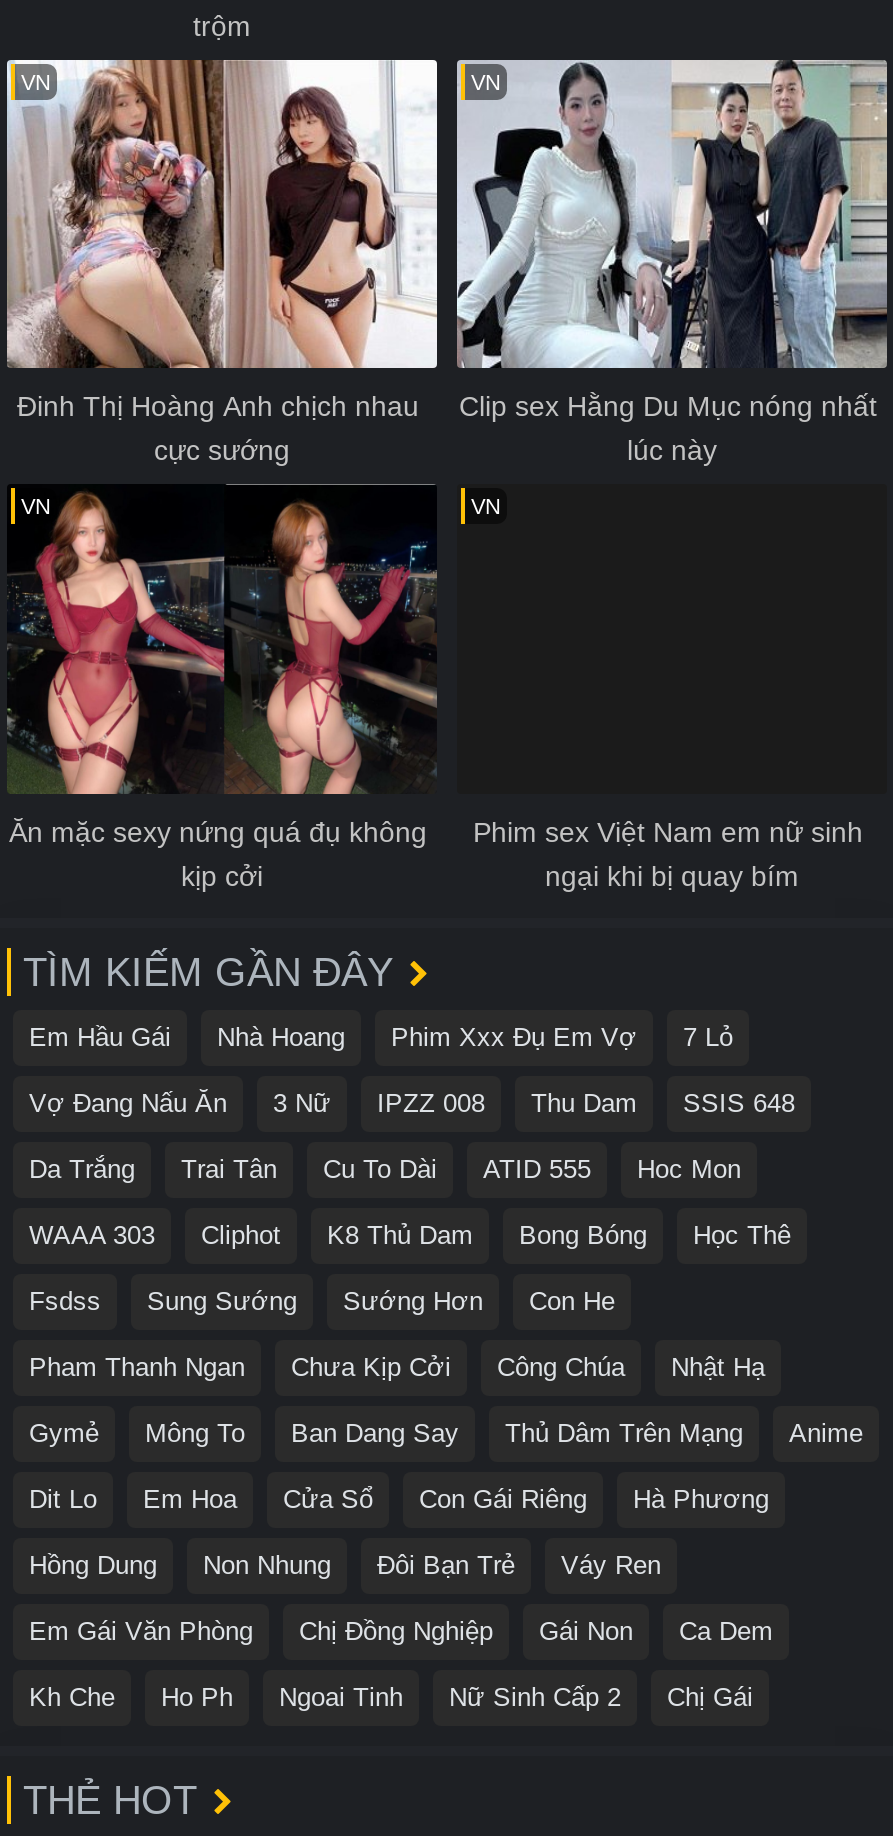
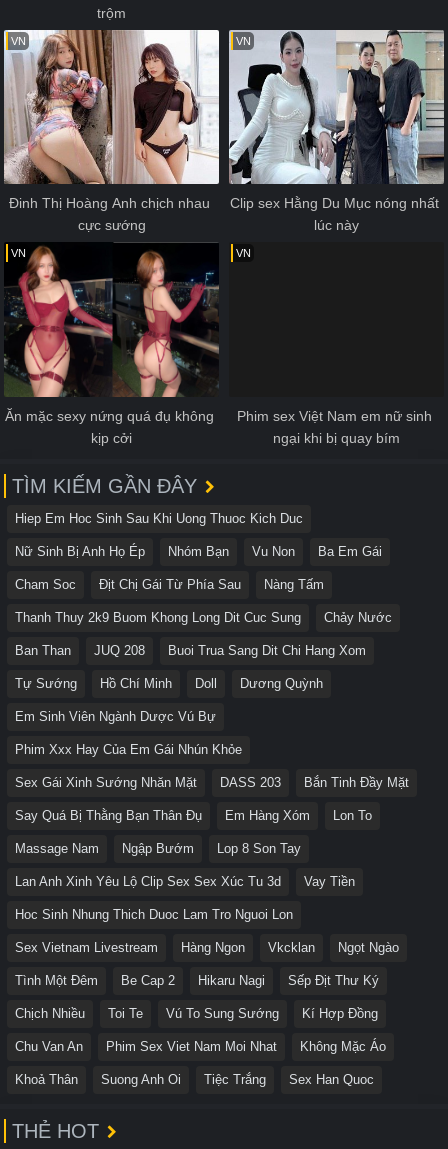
- Em Hầu Gái
- Nhà Hoang
- Phim Xxx Đụ Em Vợ
- 7 Lỏ
- Vợ Đang Nấu Ăn
- 3 Nữ
- IPZZ 008
- Thu Dam
- SSIS 648
- Da Trắng
- Trai Tân
- Cu To Dài
- ATID 555
- Hoc Mon
- WAAA 303
- Cliphot
- K8 Thủ Dam
- Bong Bóng
- Học Thê
- Fsdss
- Sung Sướng
- Sướng Hơn
- Con He
- Pham Thanh Ngan
- Chưa Kịp Cởi
- Công Chúa
- Nhật Hạ
- Gymẻ
- Mông To
- Ban Dang Say
- Thủ Dâm Trên Mạng
- Anime
- Dit Lo
- Em Hoa
- Cửa Sổ
- Con Gái Riêng
- Hà Phương
- Hồng Dung
- Non Nhung
- Đôi Bạn Trẻ
- Váy Ren
- Em Gái Văn Phòng
- Chị Đồng Nghiệp
- Gái Non
- Ca Dem
- Kh Che
- Ho Ph
- Ngoai Tinh
- Nữ Sinh Cấp 2
- Chị Gái
+ Hiep Em Hoc Sinh Sau Khi Uong Thuoc Kich Duc
+ Nữ Sinh Bị Anh Họ Ép
+ Nhóm Bạn
+ Vu Non
+ Ba Em Gái
+ Cham Soc
+ Địt Chị Gái Từ Phía Sau
+ Nàng Tấm
+ Thanh Thuy 2k9 Buom Khong Long Dit Cuc Sung
+ Chảy Nước
+ Ban Than
+ JUQ 208
+ Buoi Trua Sang Dit Chi Hang Xom
+ Tự Sướng
+ Hồ Chí Minh
+ Doll
+ Dương Quỳnh
+ Em Sinh Viên Ngành Dược Vú Bự
+ Phim Xxx Hay Của Em Gái Nhún Khỏe
+ Sex Gái Xinh Sướng Nhăn Mặt
+ DASS 203
+ Bắn Tinh Đầy Mặt
+ Say Quá Bị Thằng Bạn Thân Đụ
+ Em Hàng Xóm
+ Lon To
+ Massage Nam
+ Ngập Bướm
+ Lop 8 Son Tay
+ Lan Anh Xinh Yêu Lộ Clip Sex Sex Xúc Tu 3d
+ Vay Tiền
+ Hoc Sinh Nhung Thich Duoc Lam Tro Nguoi Lon
+ Sex Vietnam Livestream
+ Hàng Ngon
+ Vkcklan
+ Ngọt Ngào
+ Tình Một Đêm
+ Be Cap 2
+ Hikaru Nagi
+ Sếp Địt Thư Ký
+ Chịch Nhiều
+ Toi Te
+ Vú To Sung Sướng
+ Kí Hợp Đồng
+ Chu Van An
+ Phim Sex Viet Nam Moi Nhat
+ Không Mặc Áo
+ Khoả Thân
+ Suong Anh Oi
+ Tiệc Trắng
+ Sex Han Quoc
